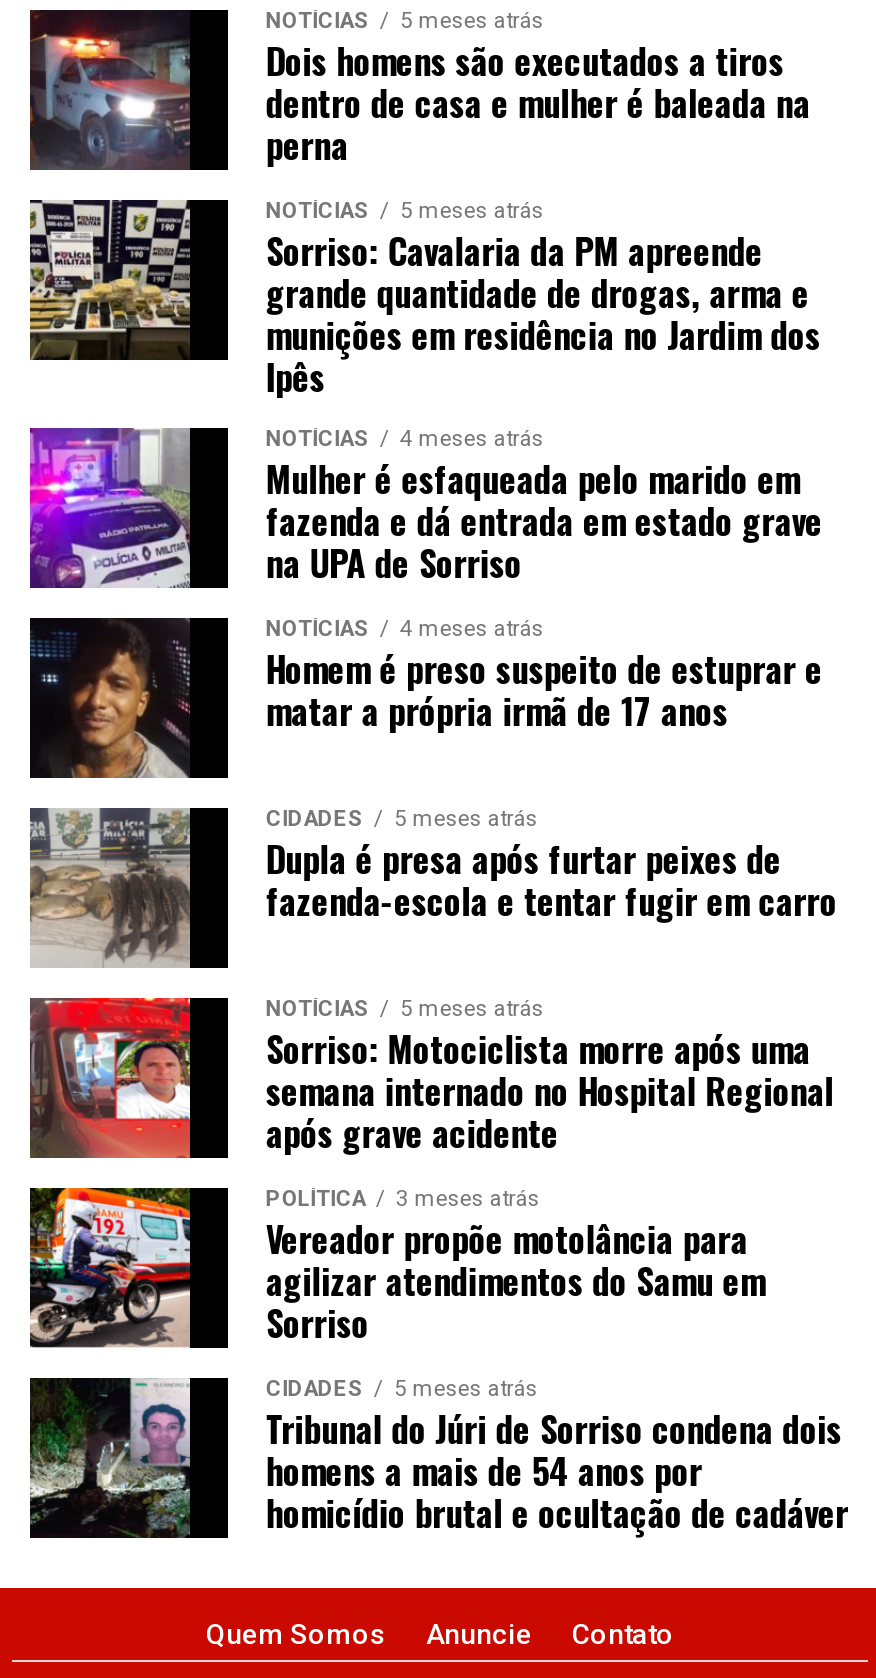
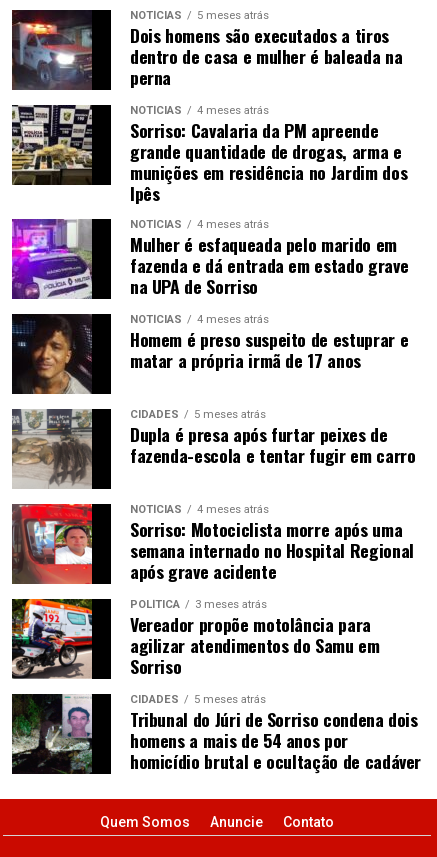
- NOTÍCIAS 5 meses atrás
+ NOTÍCIAS 4 meses atrás

- NOTÍCIAS 5 meses atrás
+ NOTÍCIAS 4 meses atrás
